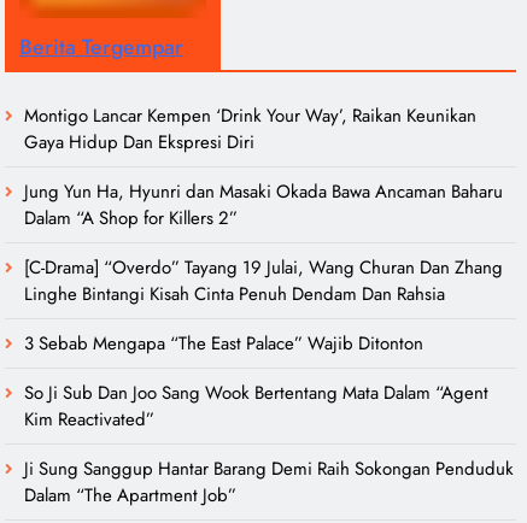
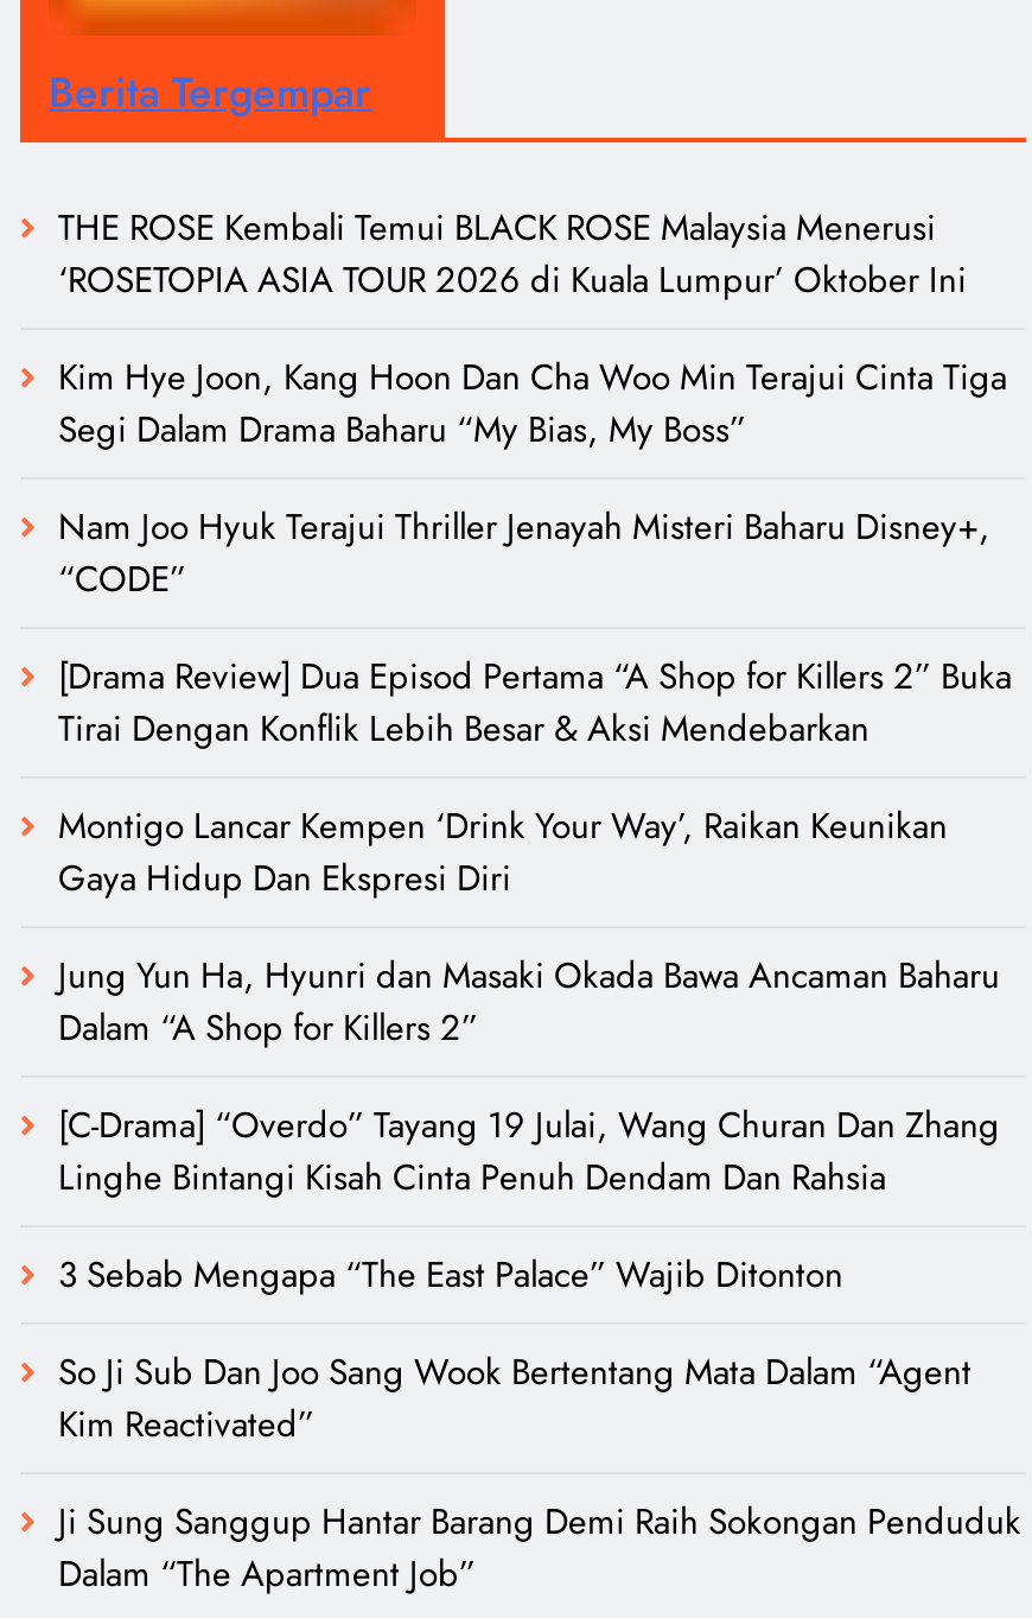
+ THE ROSE Kembali Temui BLACK ROSE Malaysia Menerusi
+ ‘ROSETOPIA ASIA TOUR 2026 di Kuala Lumpur’ Oktober Ini
+ Kim Hye Joon, Kang Hoon Dan Cha Woo Min Terajui Cinta Tiga
+ Segi Dalam Drama Baharu “My Bias, My Boss”
+ Nam Joo Hyuk Terajui Thriller Jenayah Misteri Baharu Disney+,
+ “CODE”
+ [Drama Review] Dua Episod Pertama “A Shop for Killers 2” Buka
+ Tirai Dengan Konflik Lebih Besar & Aksi Mendebarkan
